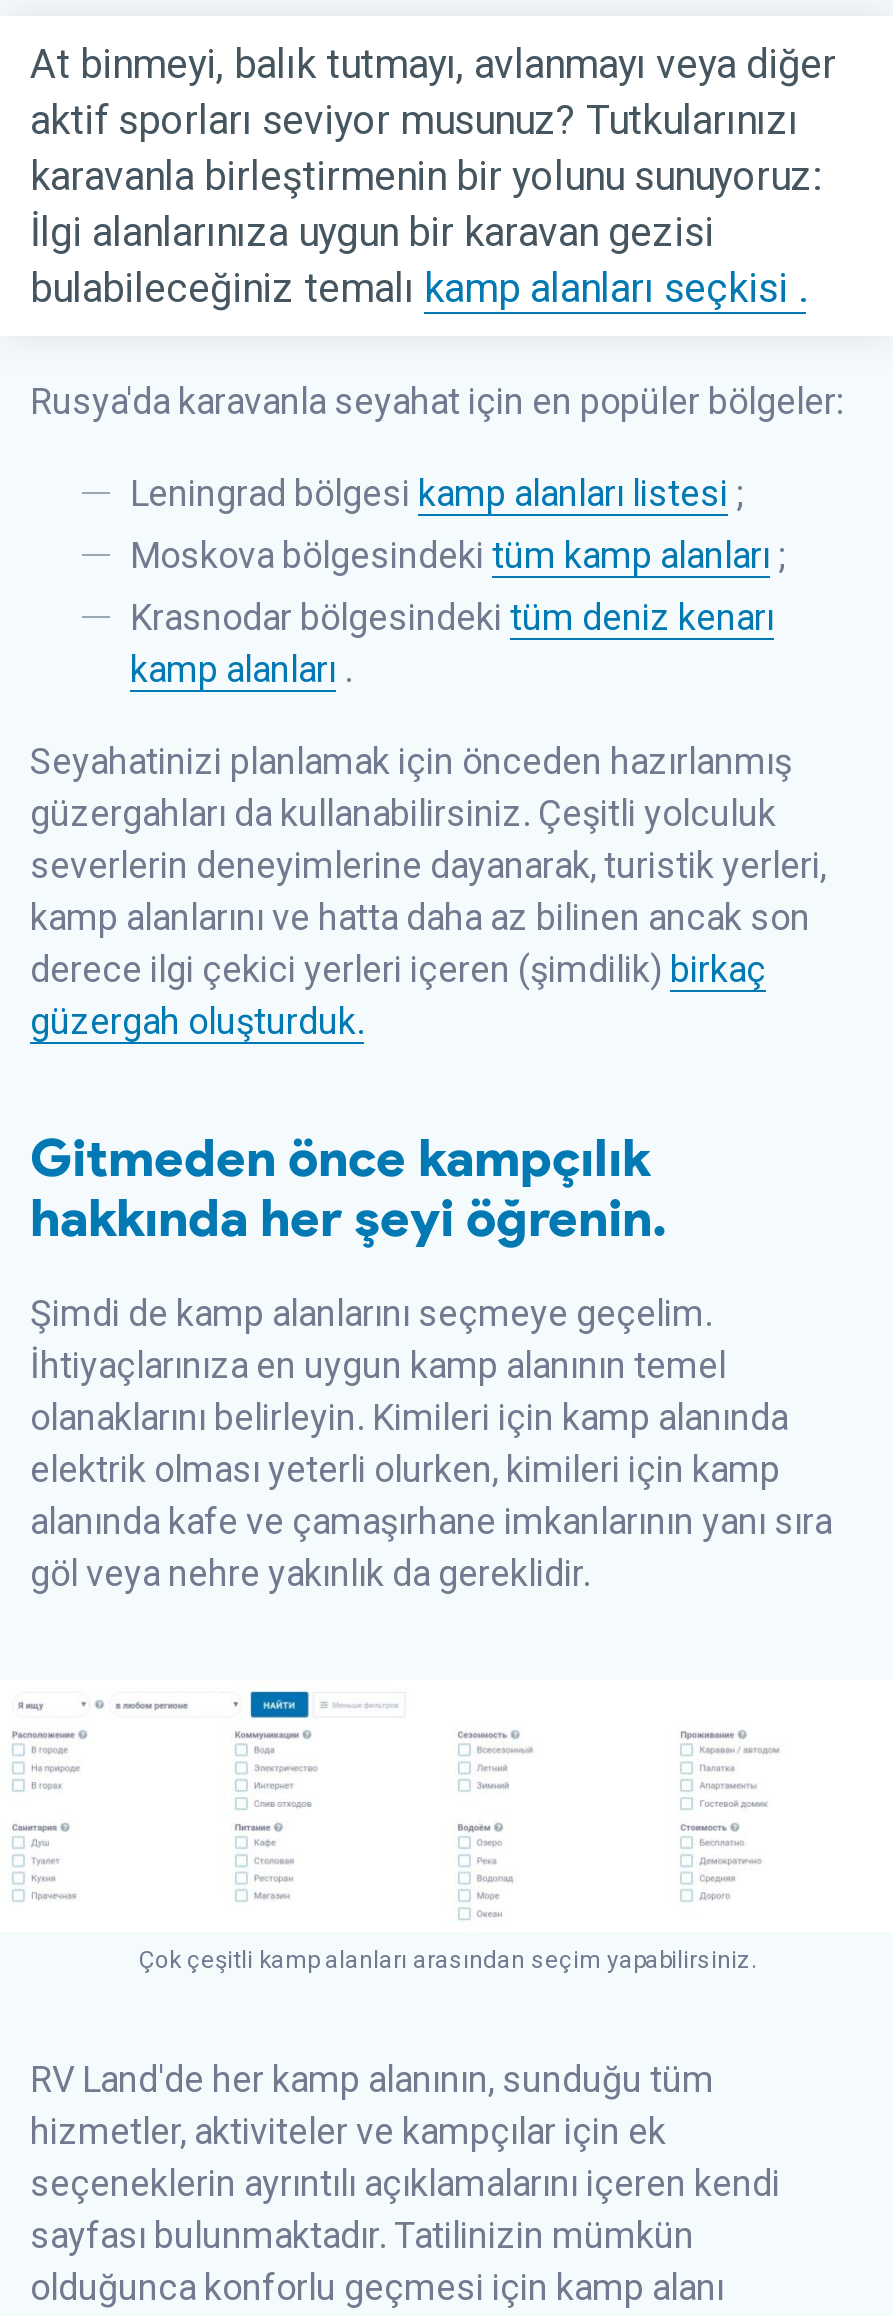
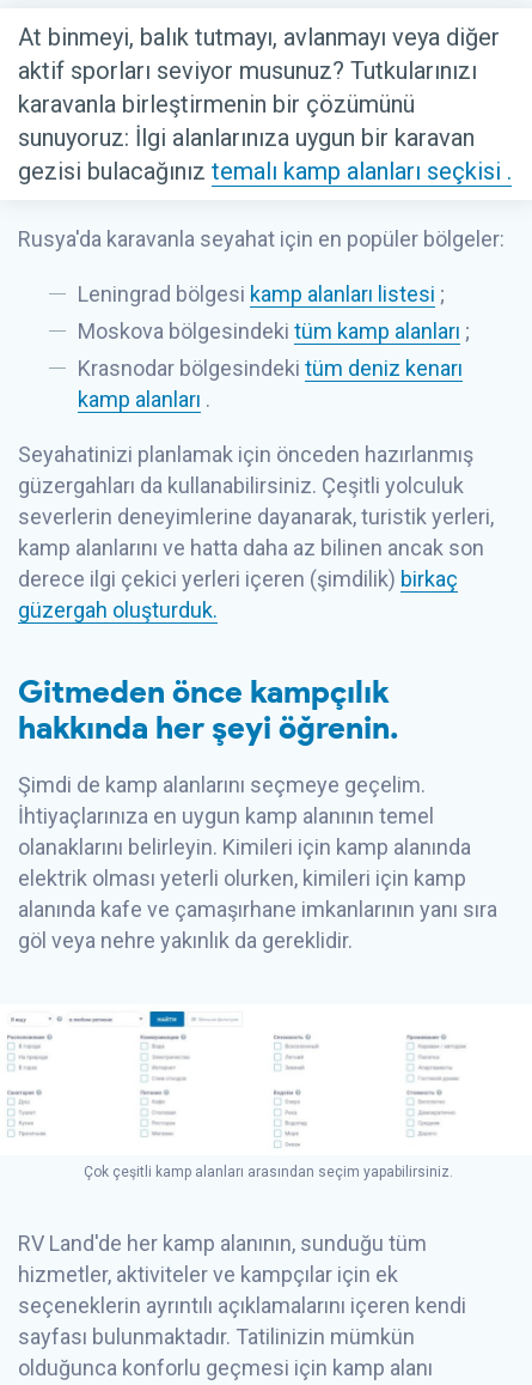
- karavanla birleştirmenin bir yolunu sunuyoruz:
- İlgi alanlarınıza uygun bir karavan gezisi
- bulabileceğiniz temalı kamp alanları seçkisi .
+ karavanla birleştirmenin bir çözümünü
+ sunuyoruz: İlgi alanlarınıza uygun bir karavan
+ gezisi bulacağınız temalı kamp alanları seçkisi .
